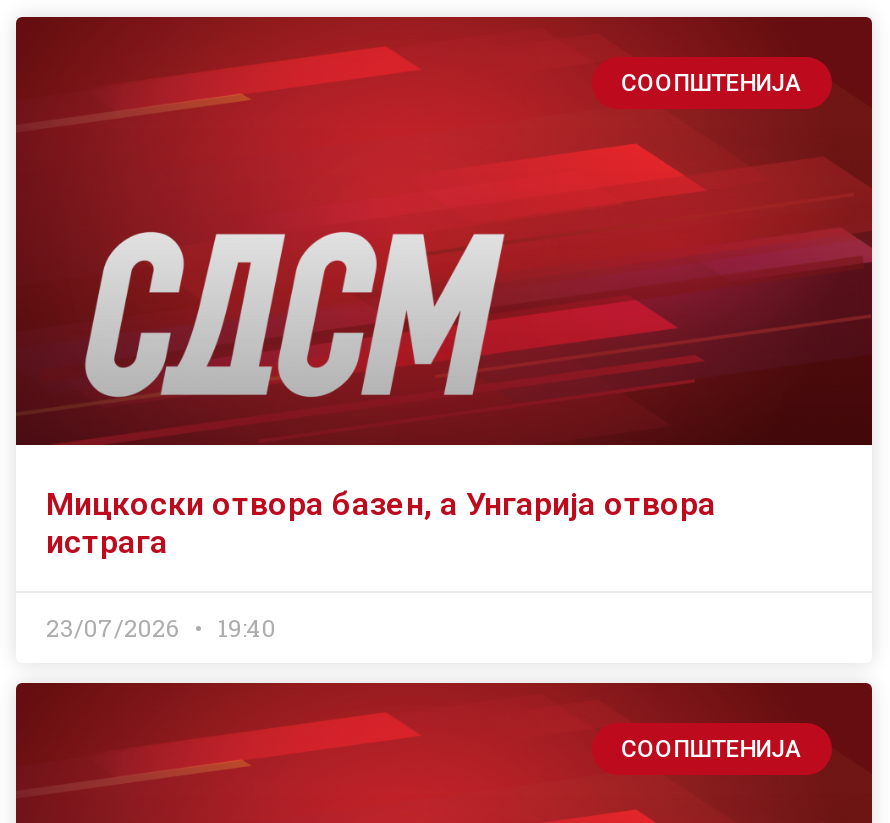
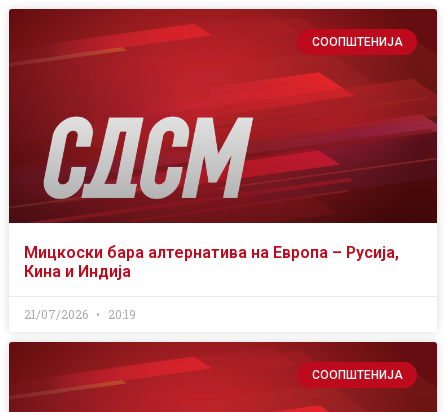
- Мицкоски отвора базен, а Унгарија отвора
- истрага
+ Мицкоски бара алтернатива на Европа – Русија,
+ Кина и Индија

- 23/07/2026
- 19:40
+ 21/07/2026
+ 20:19
